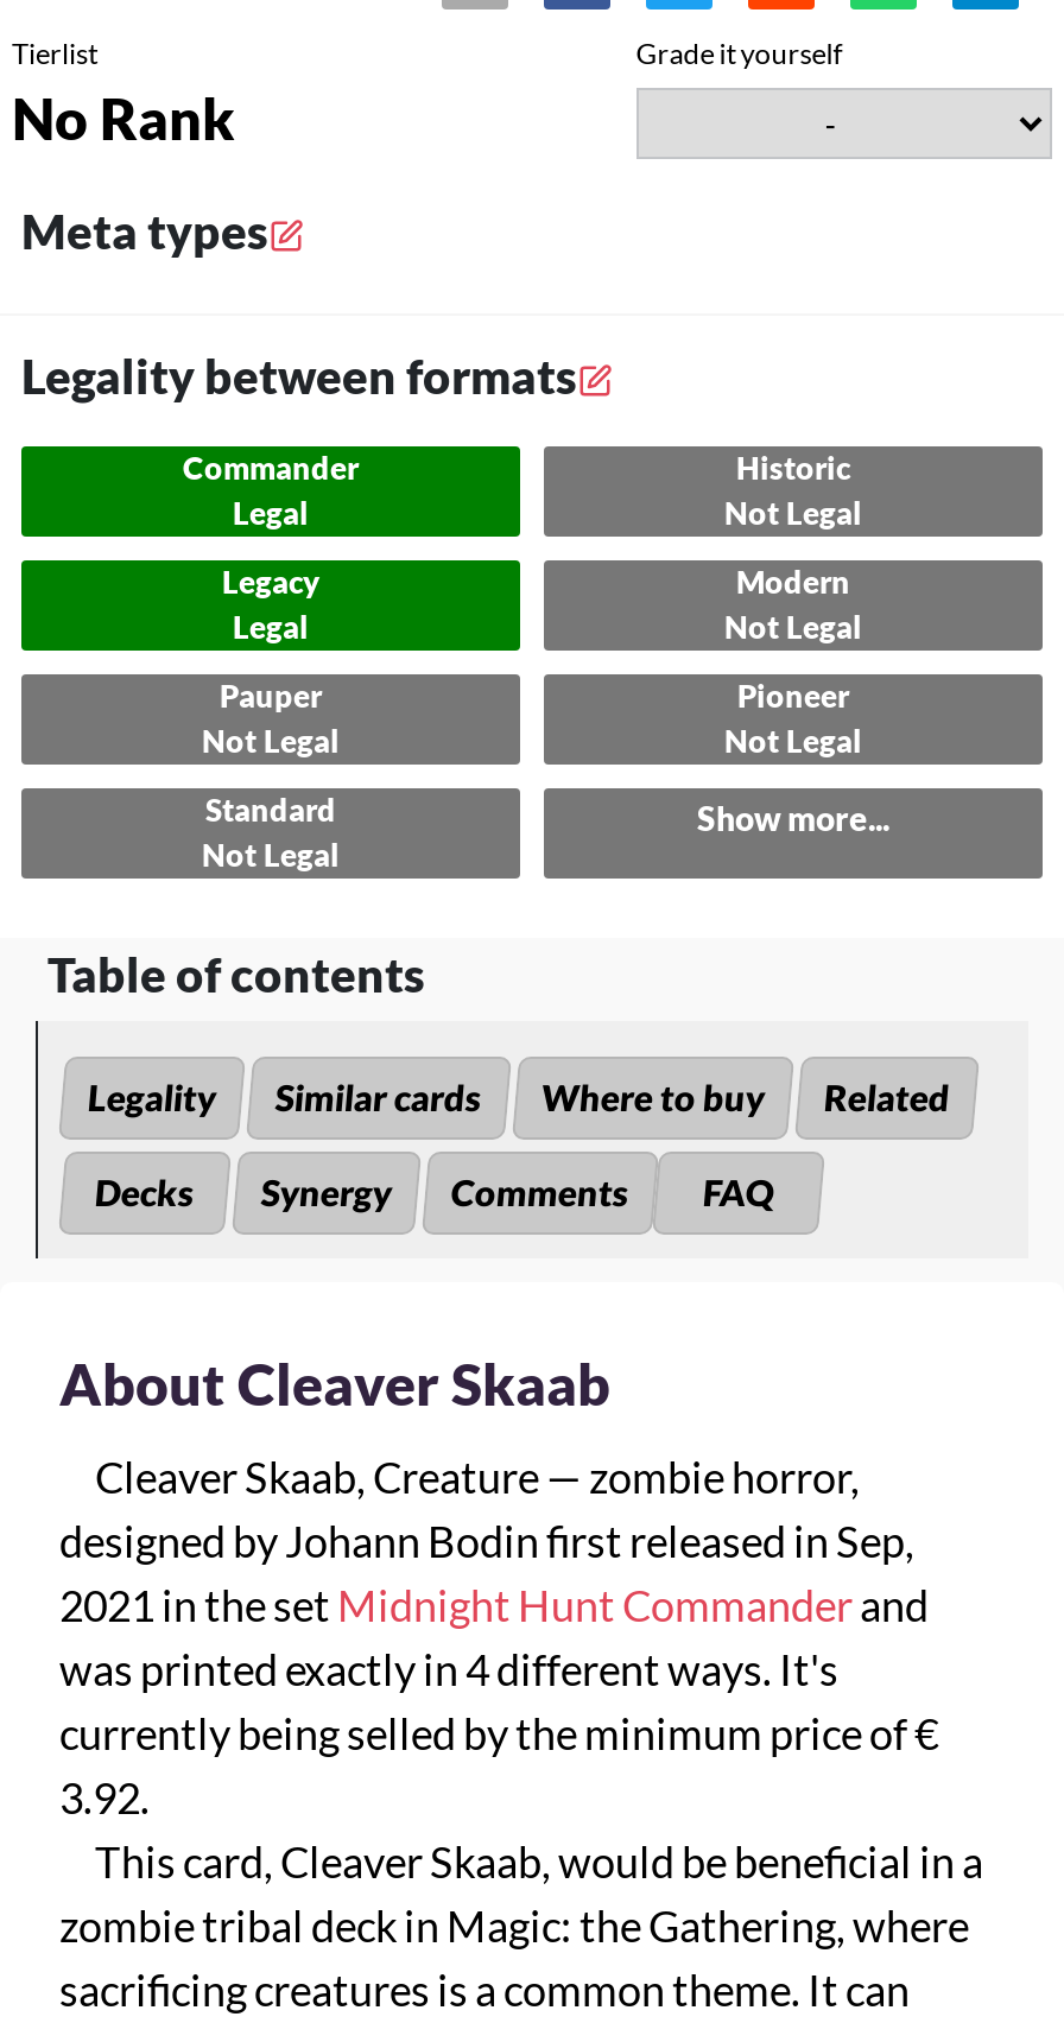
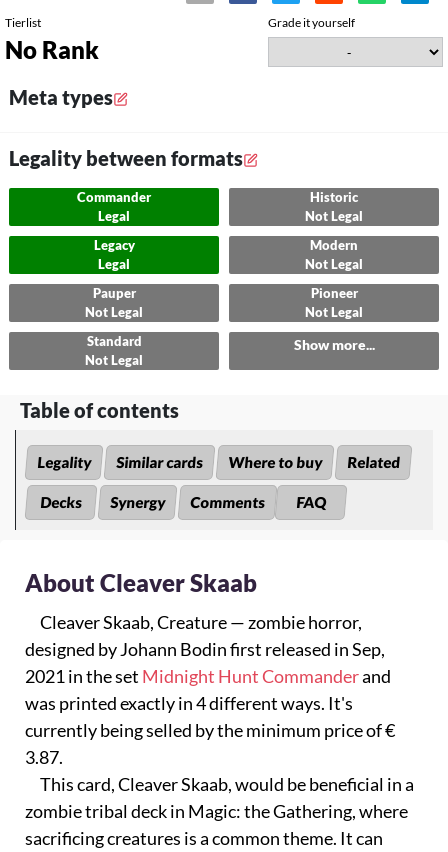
- 3.92.
+ 3.87.
